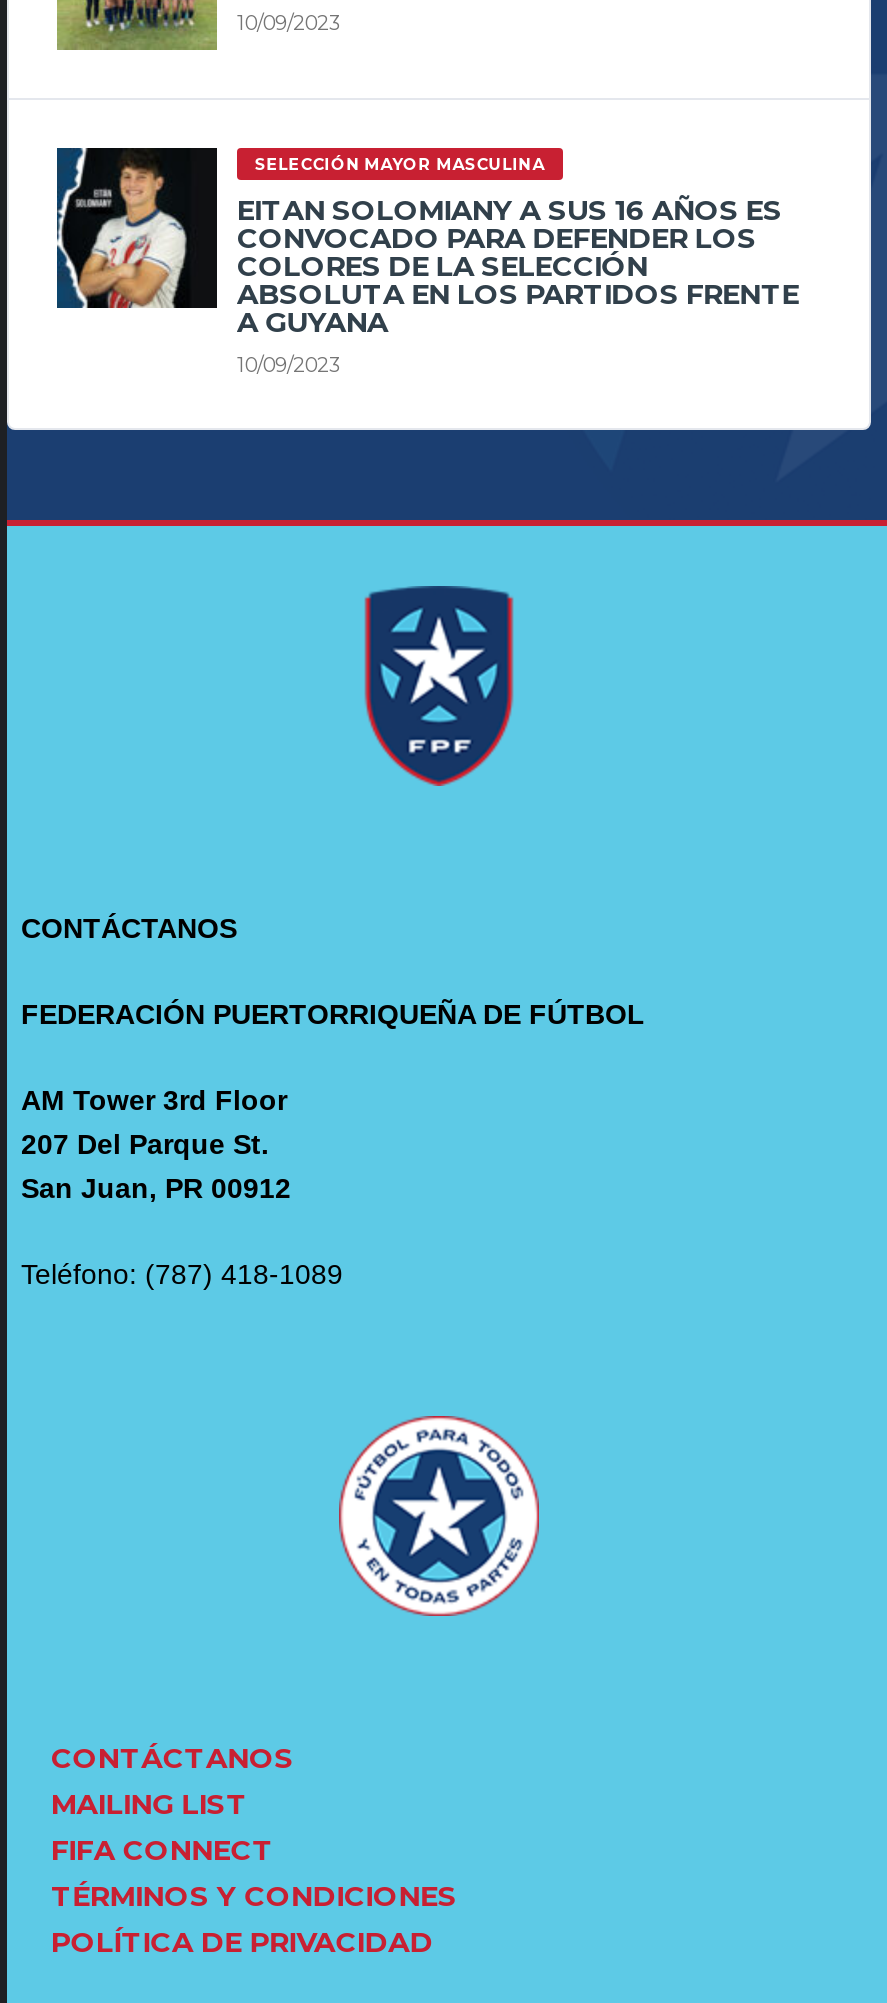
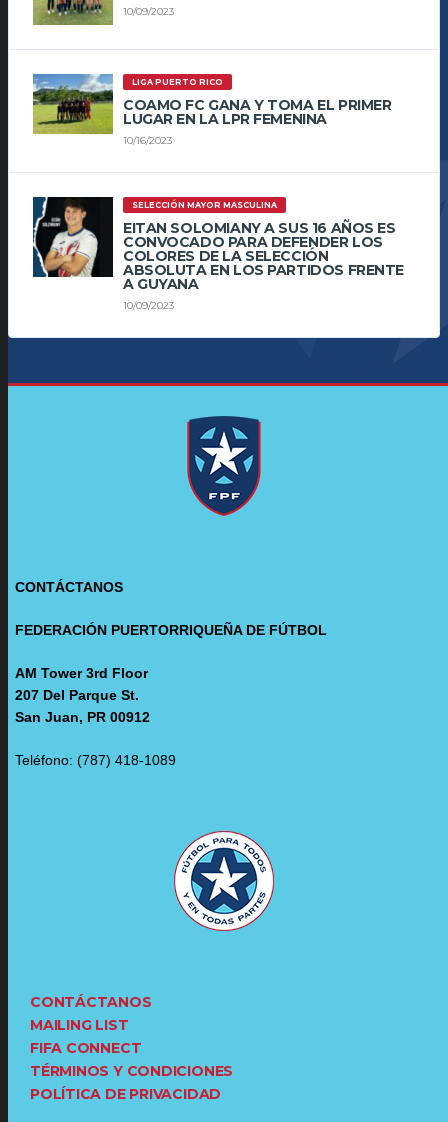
+ [image]
+ LIGA PUERTO RICO
+ COAMO FC GANA Y TOMA EL PRIMER
+ LUGAR EN LA LPR FEMENINA
+ 10/16/2023
